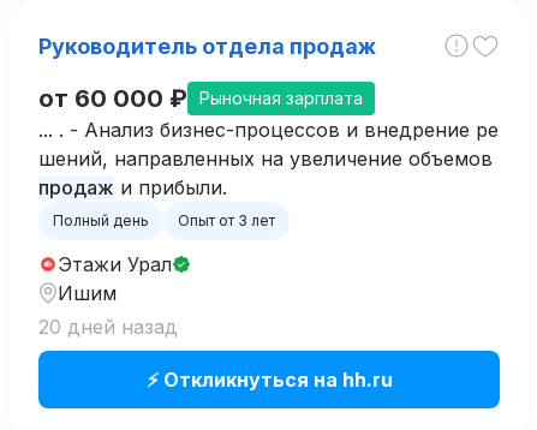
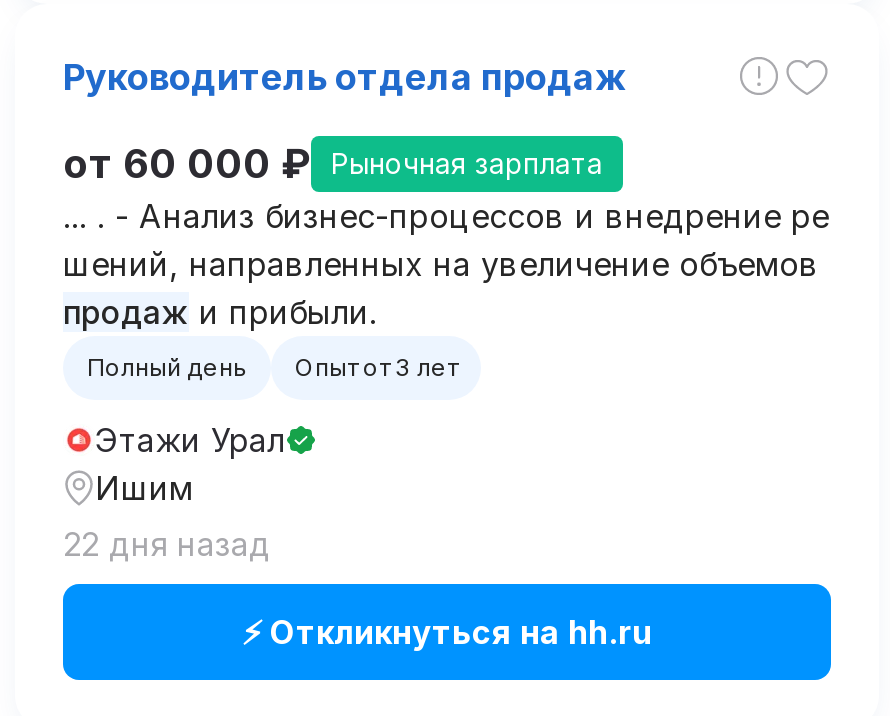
- 20 дней назад
+ 22 дня назад
